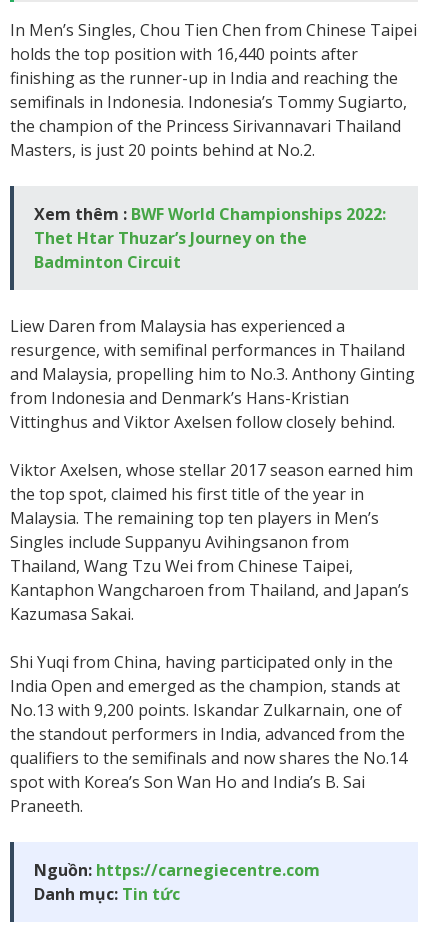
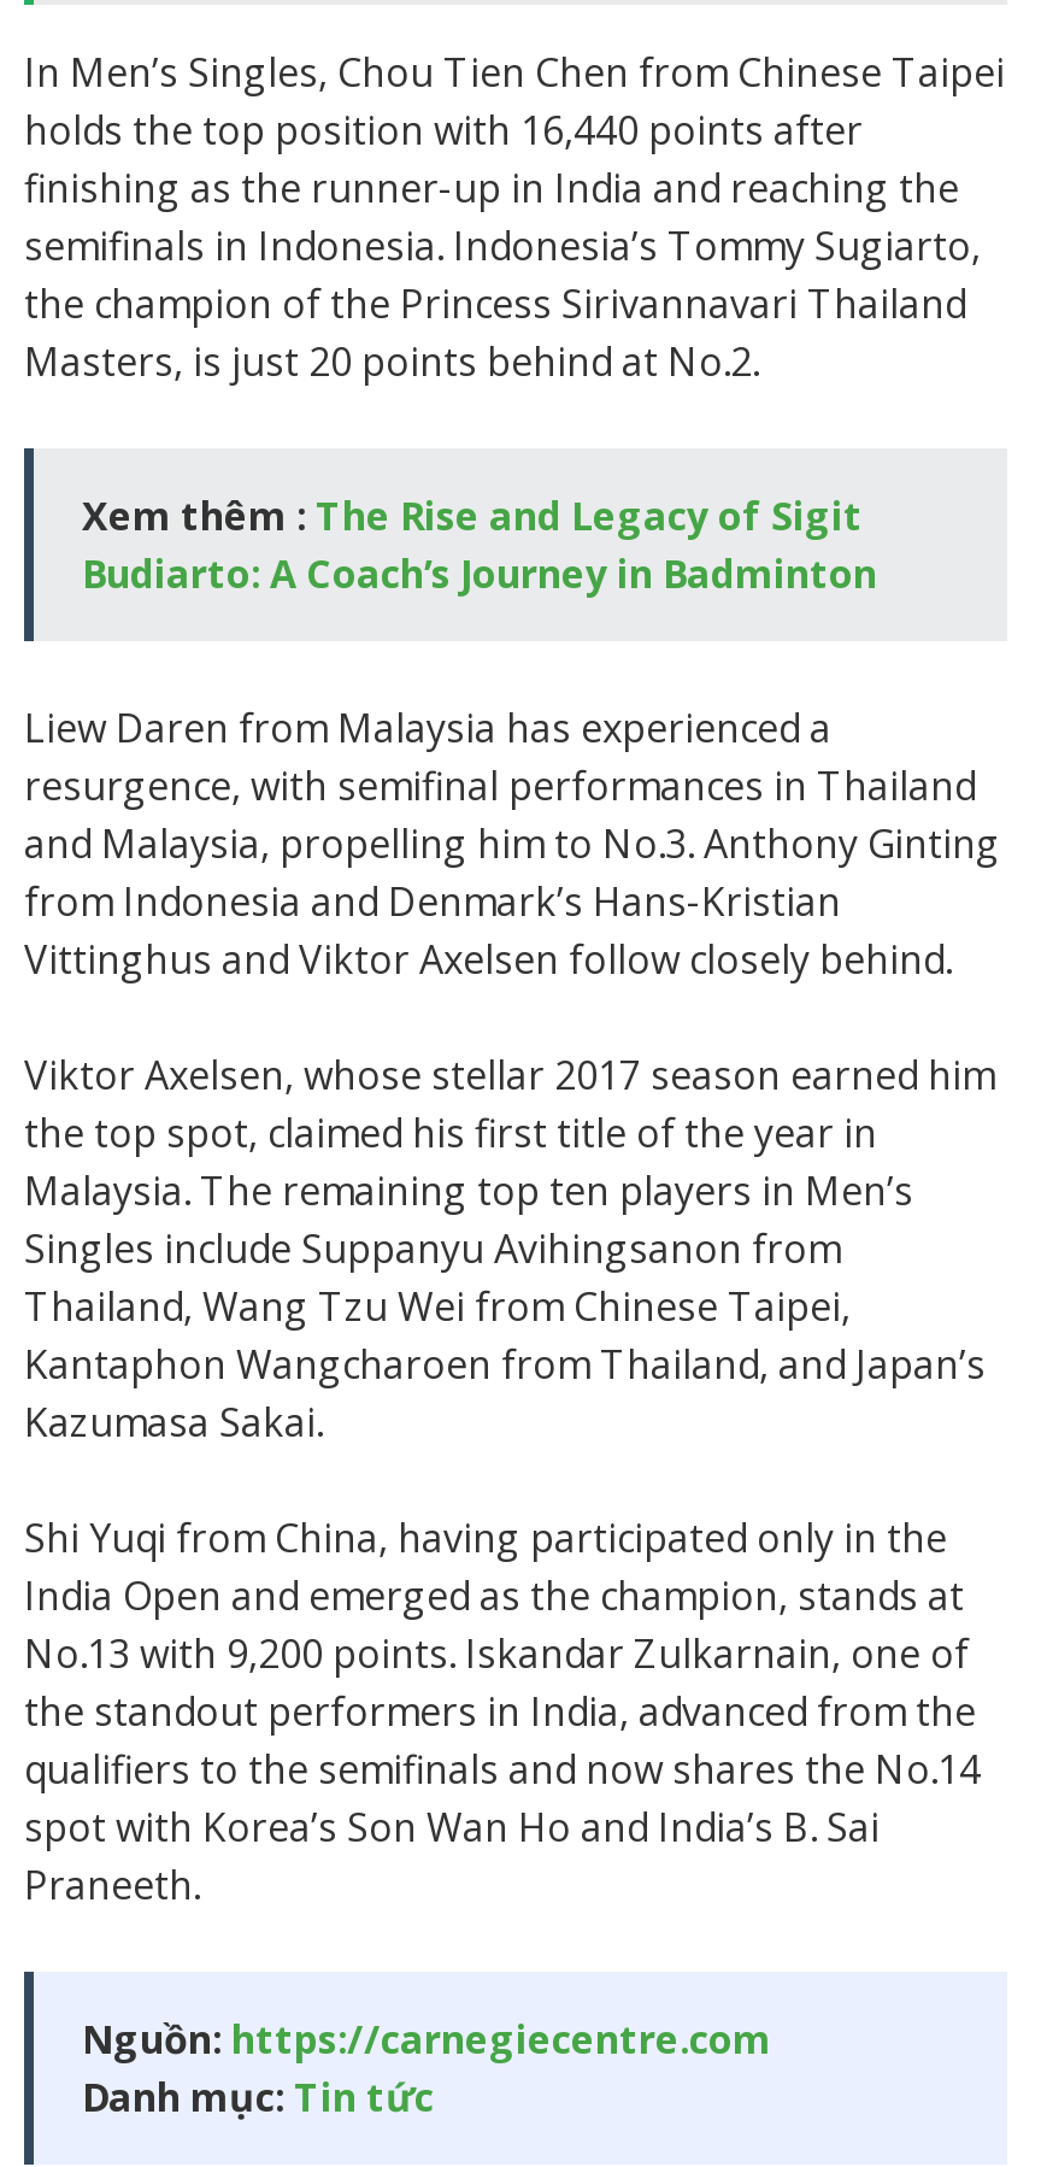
- Xem thêm : BWF World Championships 2022:
- Thet Htar Thuzar’s Journey on the
- Badminton Circuit
+ Xem thêm : The Rise and Legacy of Sigit
+ Budiarto: A Coach’s Journey in Badminton
